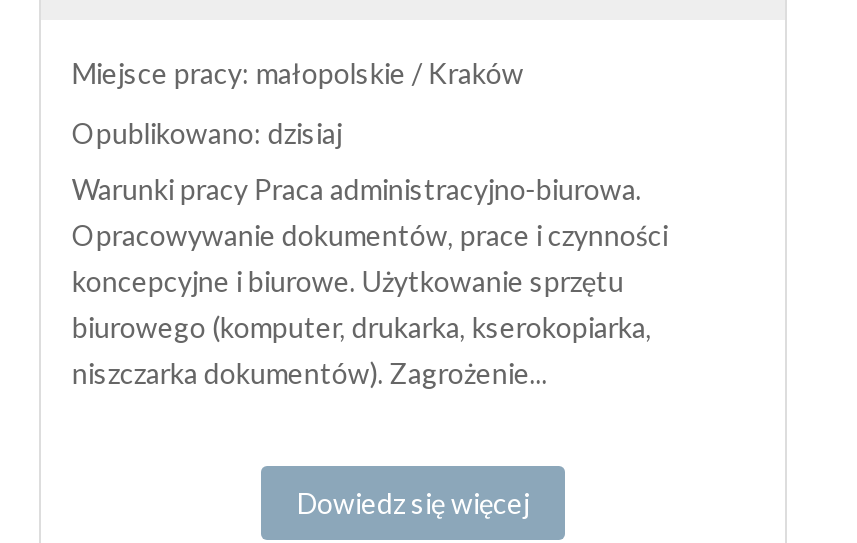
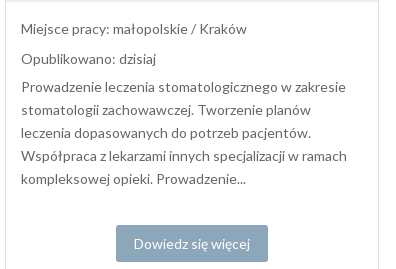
- Warunki pracy Praca administracyjno-biurowa.
- Opracowywanie dokumentów, prace i czynności
- koncepcyjne i biurowe. Użytkowanie sprzętu
- biurowego (komputer, drukarka, kserokopiarka,
- niszczarka dokumentów). Zagrożenie...
+ Prowadzenie leczenia stomatologicznego w zakresie
+ stomatologii zachowawczej. Tworzenie planów
+ leczenia dopasowanych do potrzeb pacjentów.
+ Współpraca z lekarzami innych specjalizacji w ramach
+ kompleksowej opieki. Prowadzenie...
